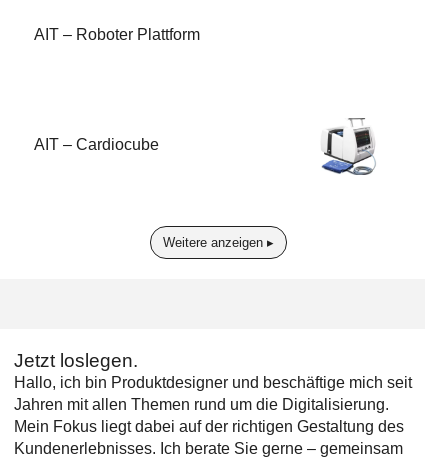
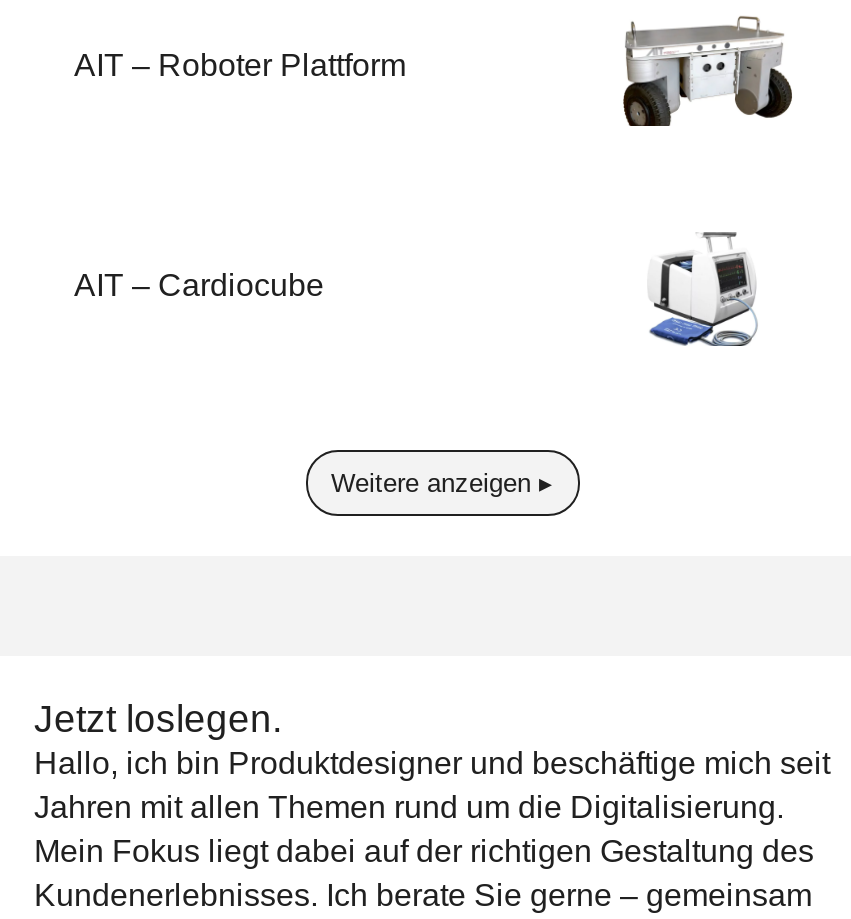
+ [image]
